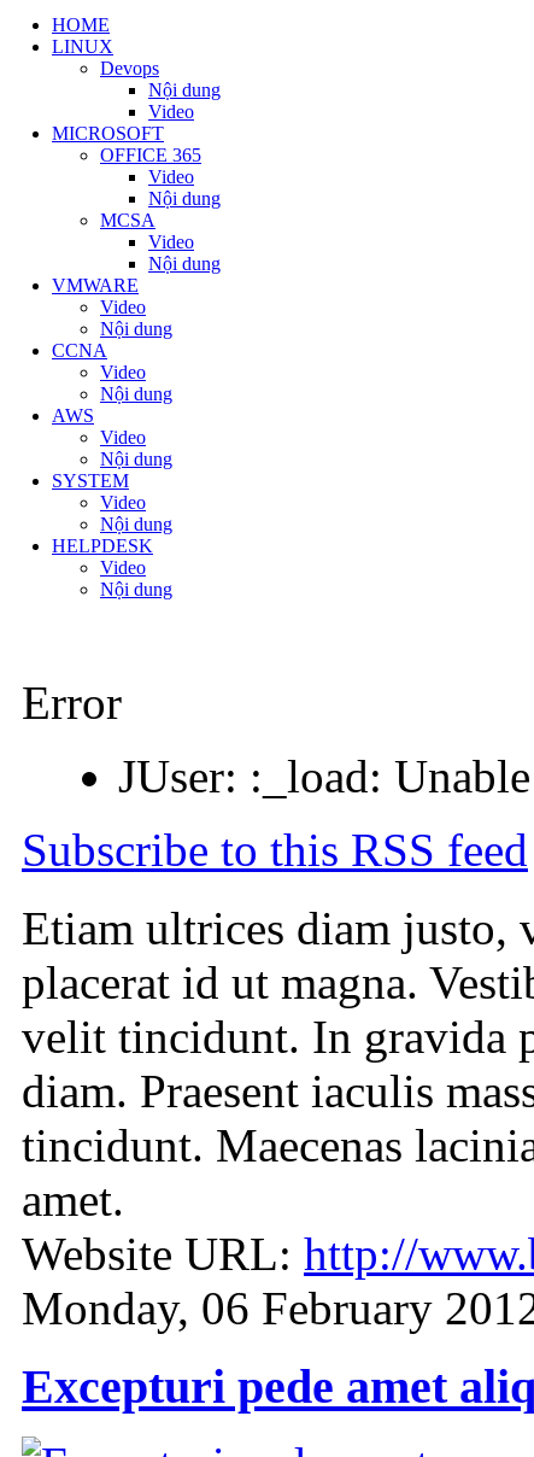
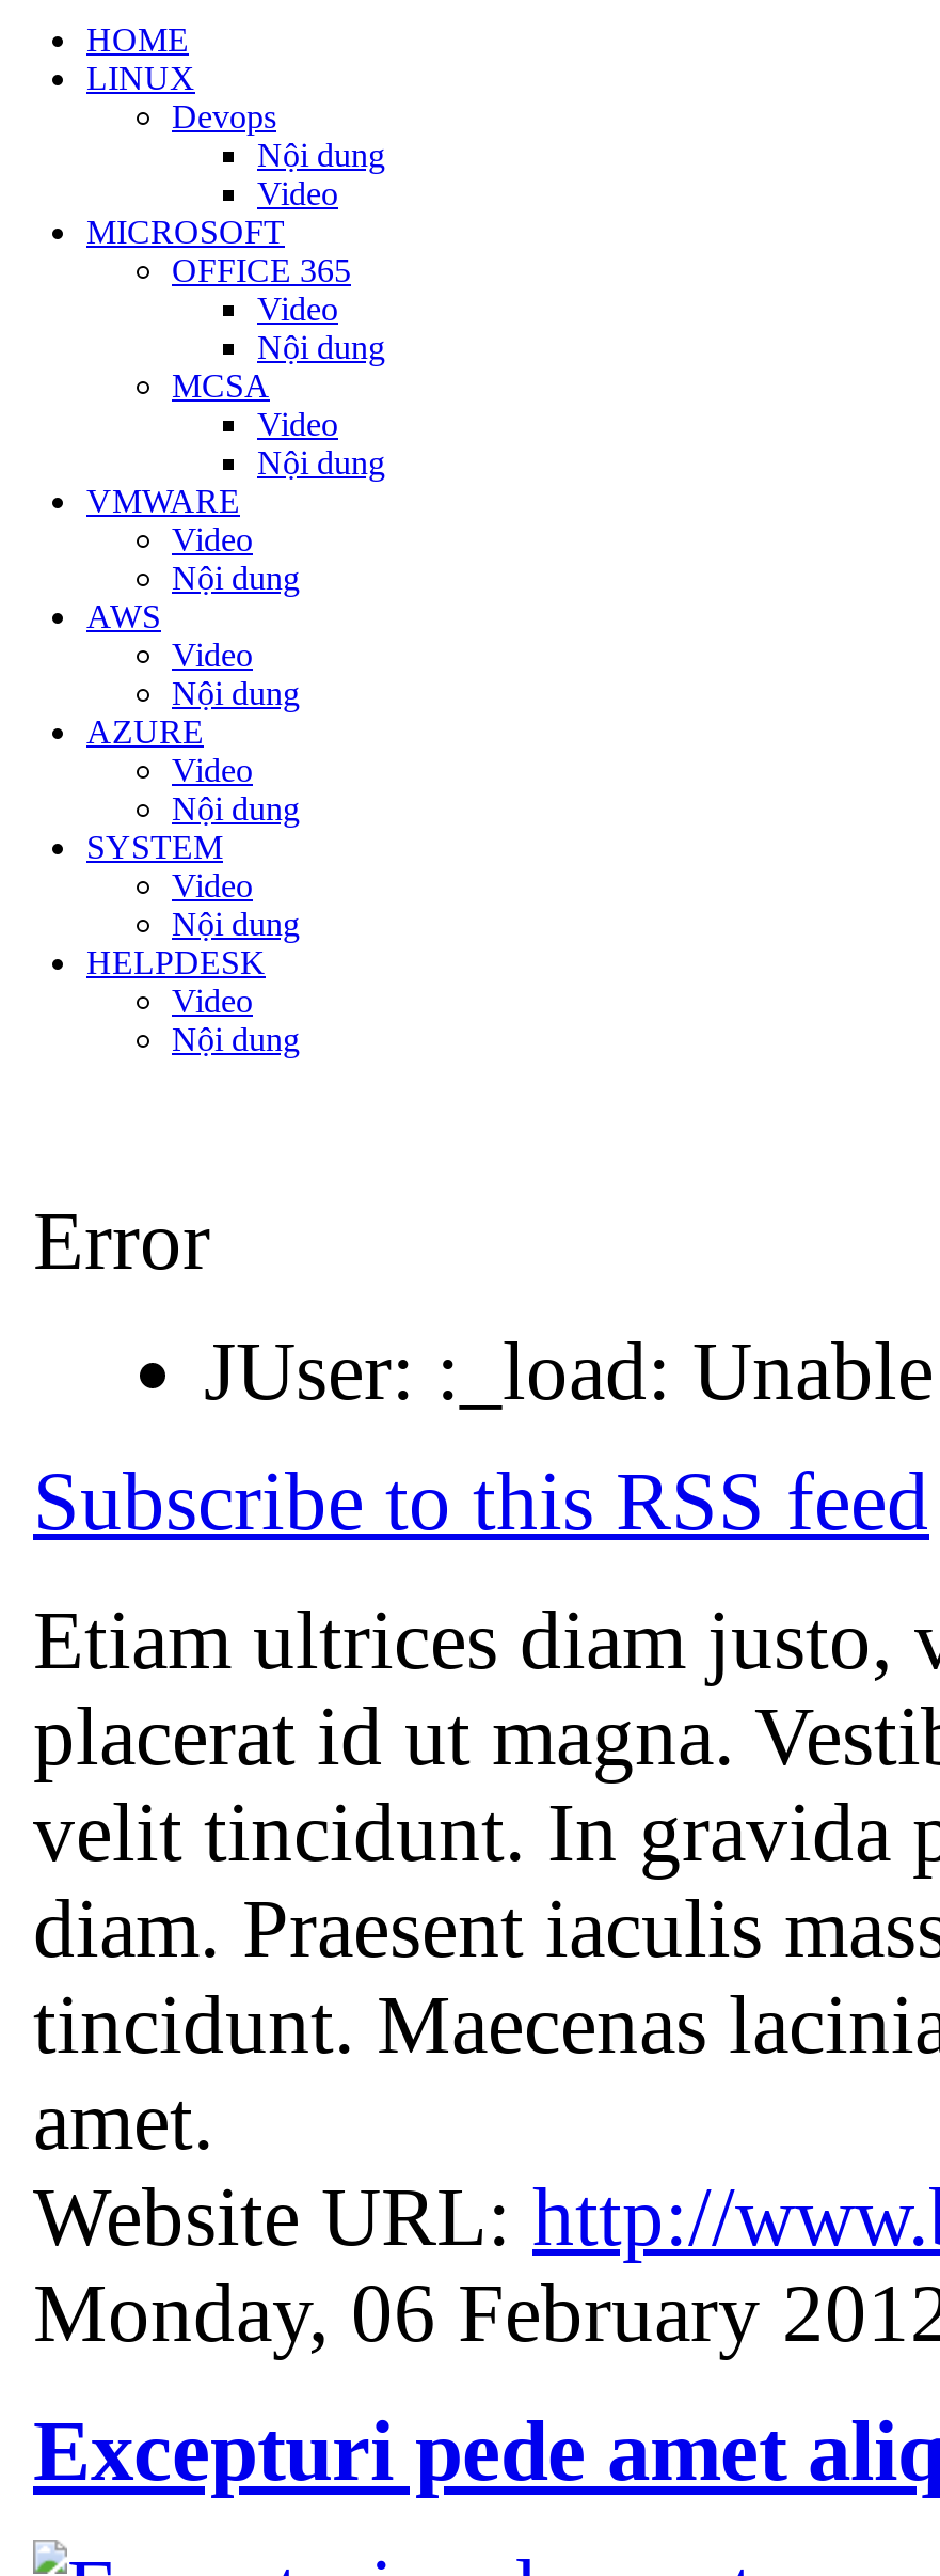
- CCNA

moved up: AWS

+ AZURE
